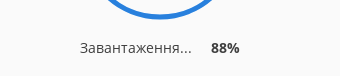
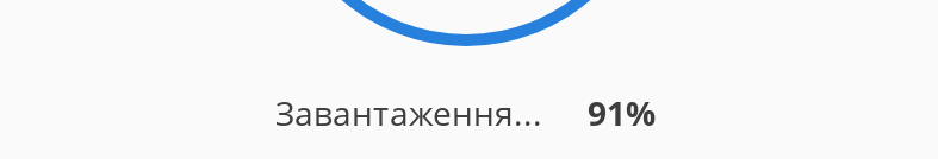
- Завантаження... 88%
+ Завантаження... 91%
